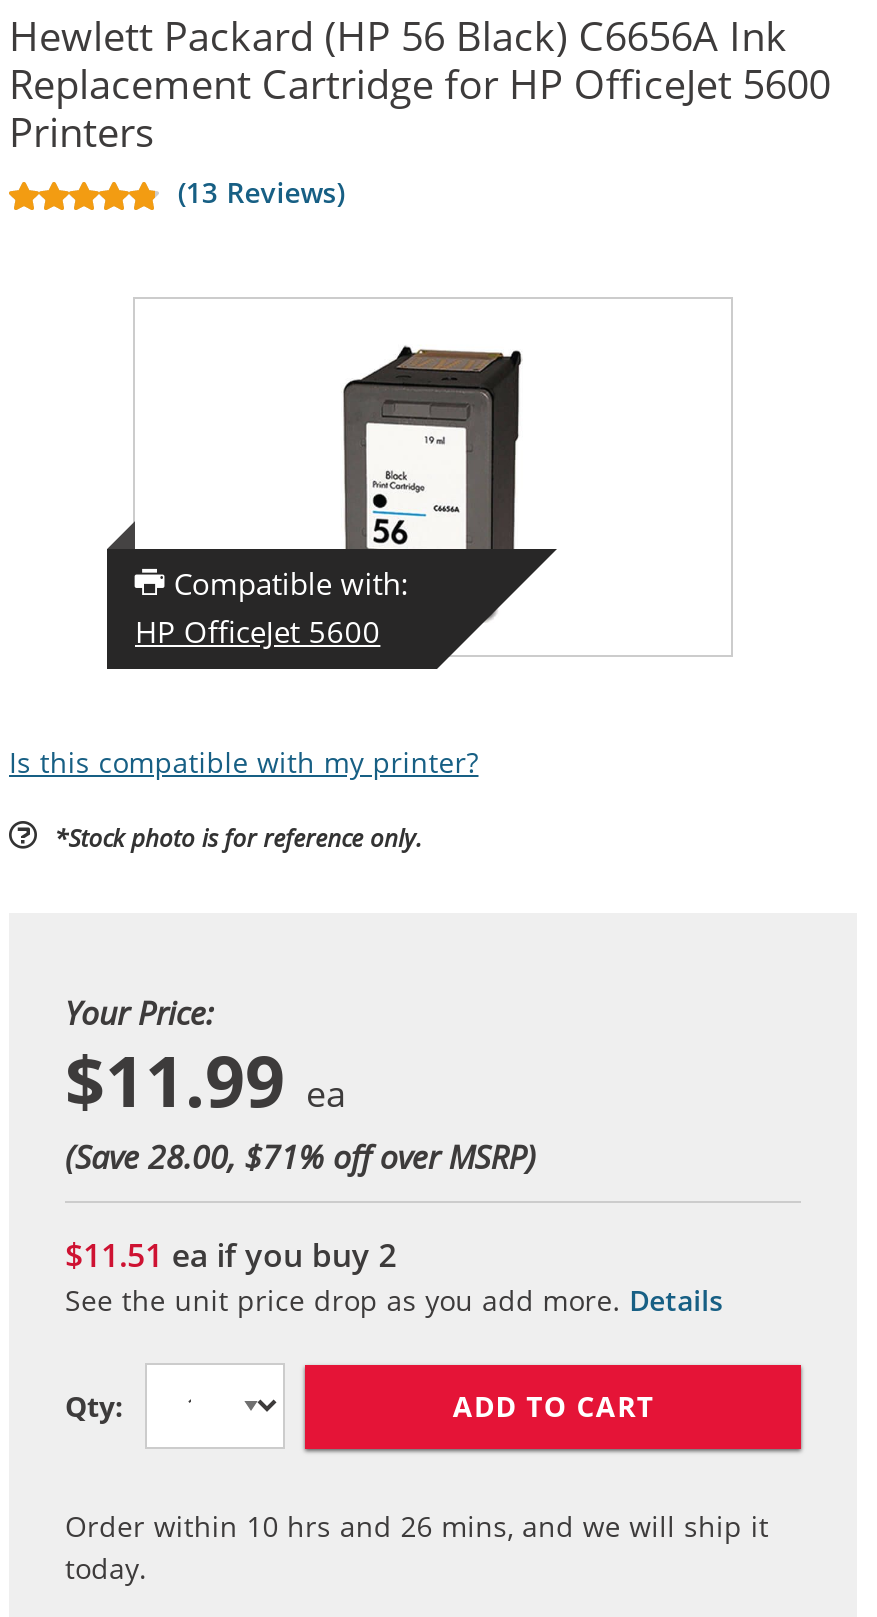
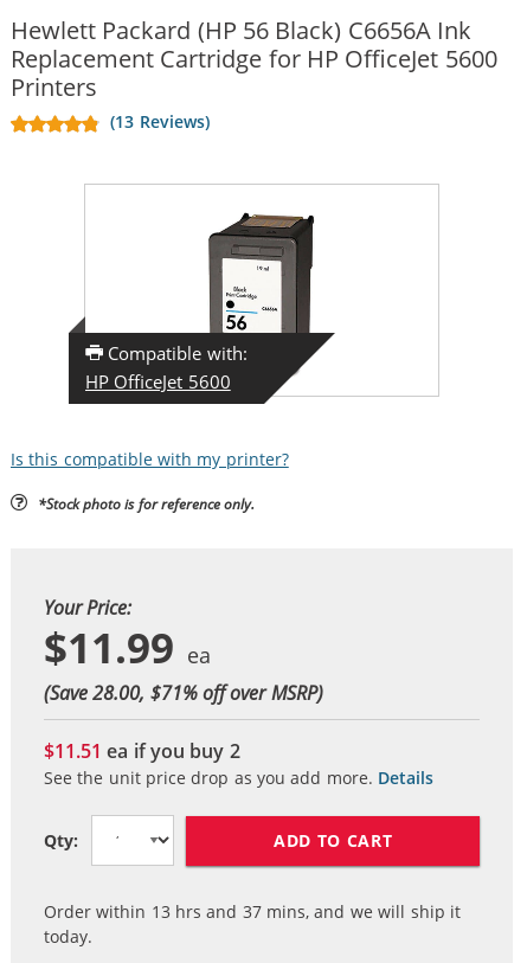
- Order within 10 hrs and 26 mins, and we will ship it
+ Order within 13 hrs and 37 mins, and we will ship it
